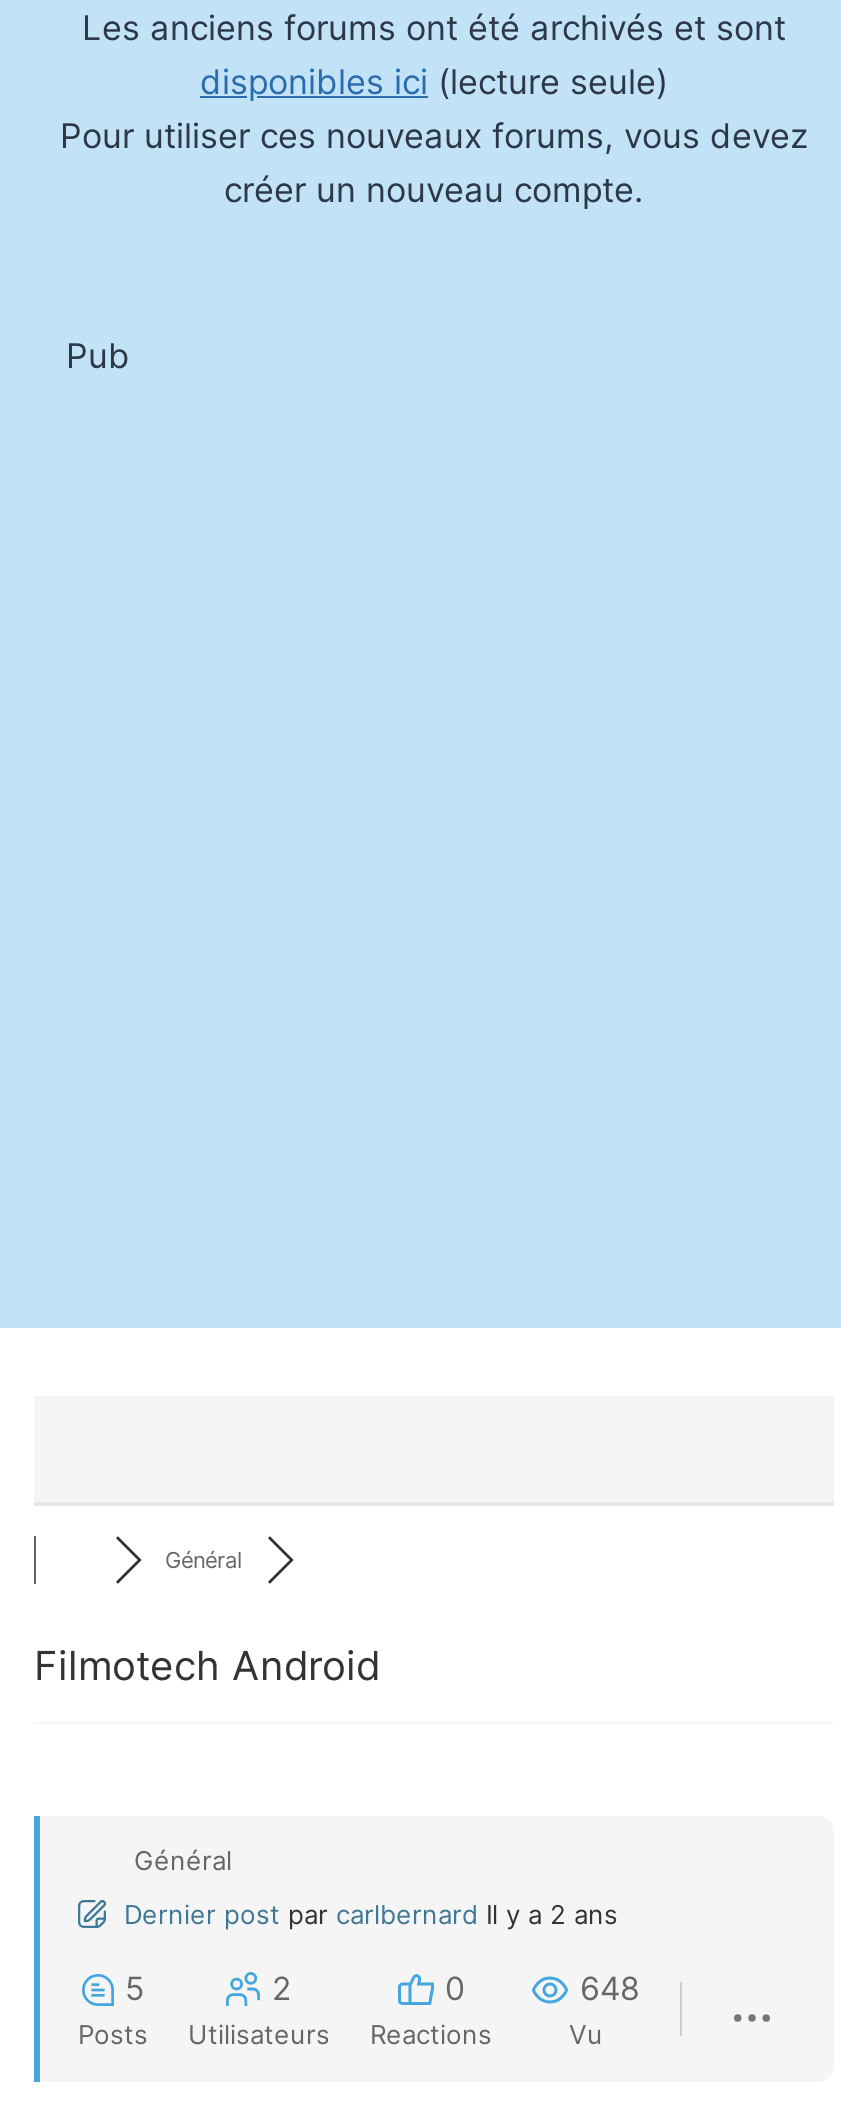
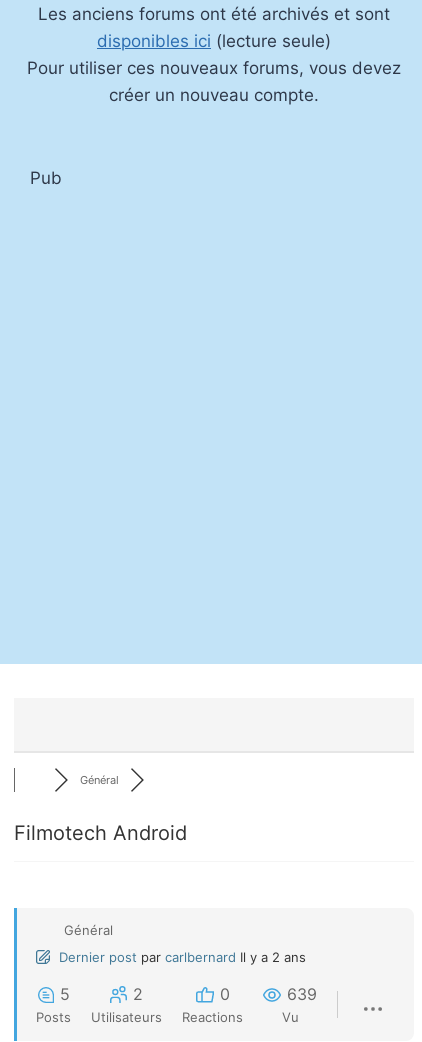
- 648
+ 639
